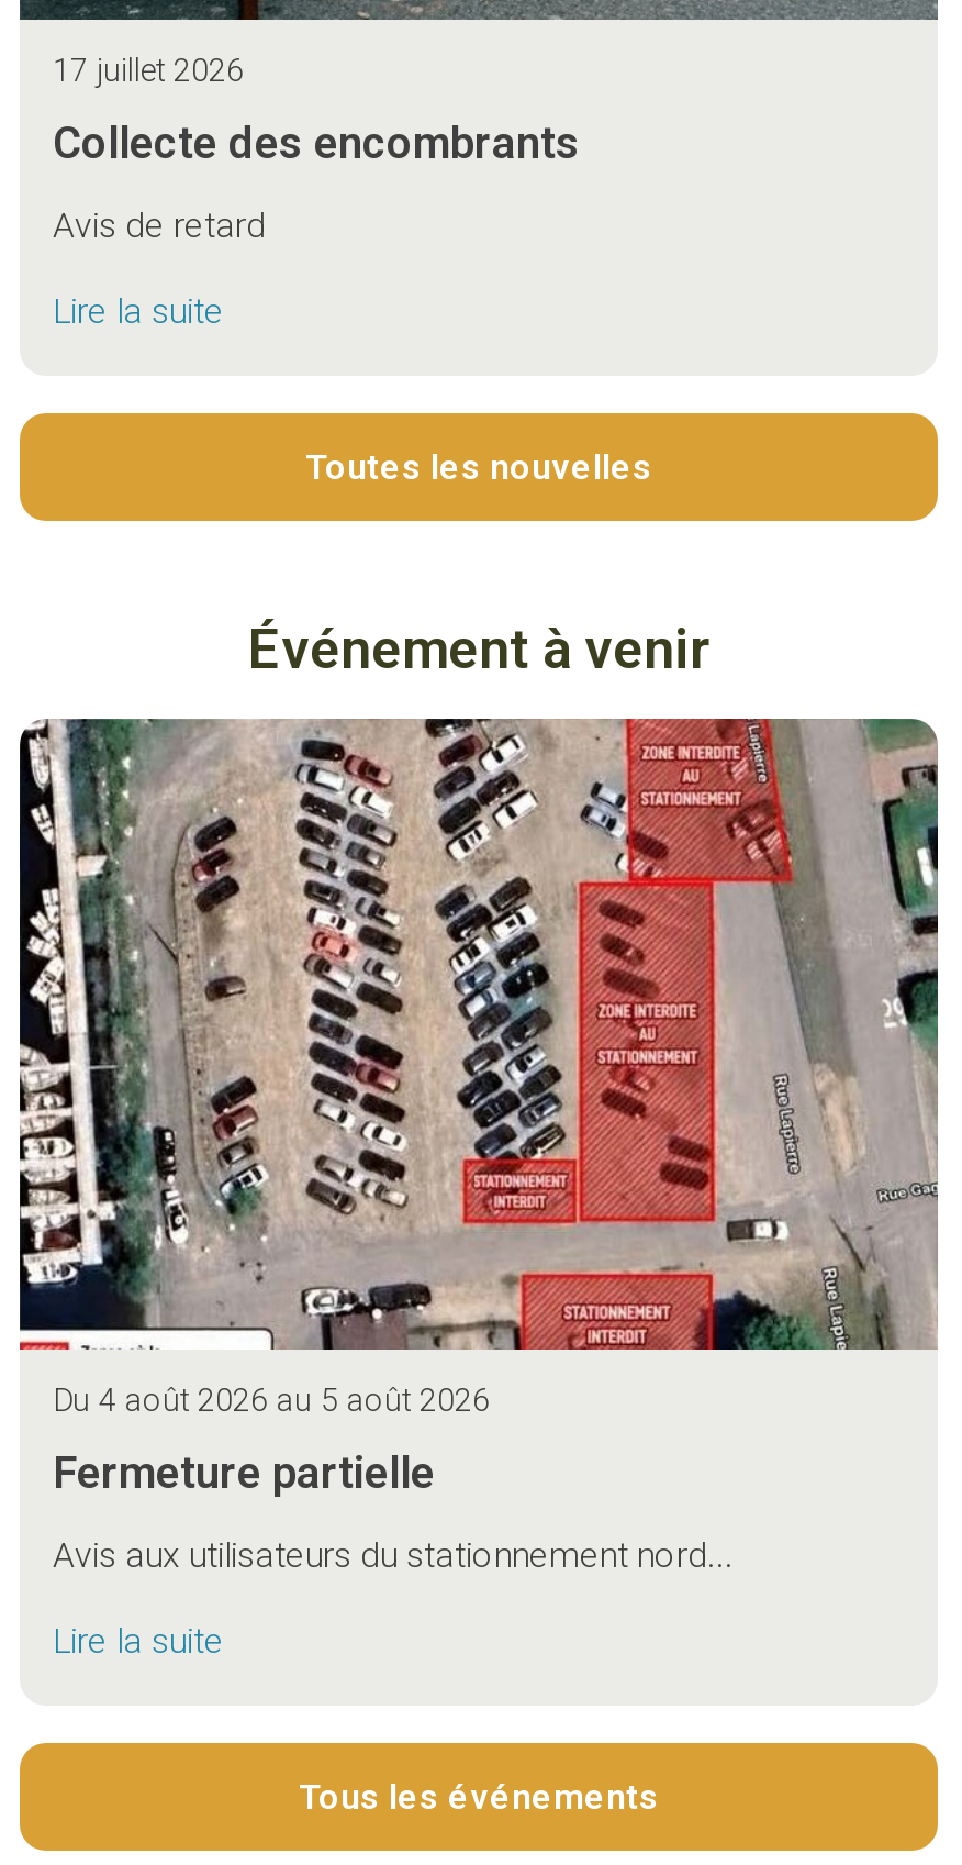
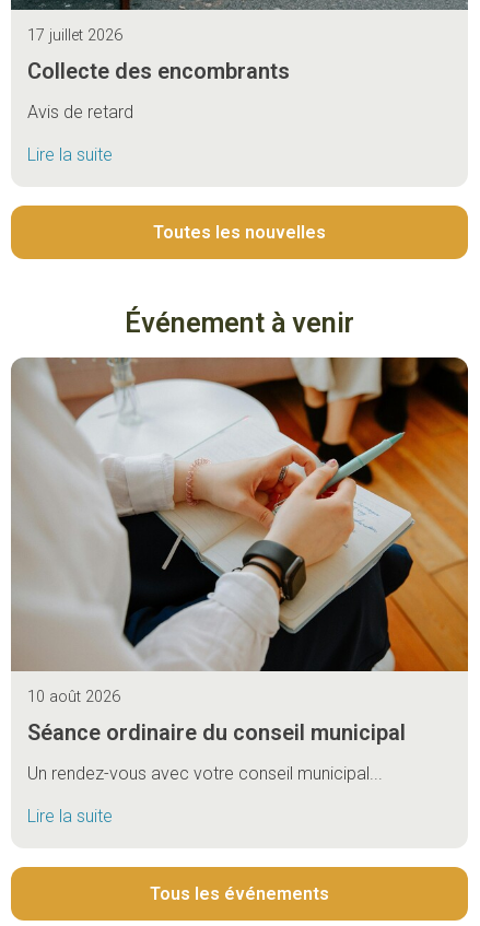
- [image]
- Du 4 août 2026 au 5 août 2026
+ [image]
+ 10 août 2026

- Fermeture partielle
+ Séance ordinaire du conseil municipal

- Avis aux utilisateurs du stationnement nord...
+ Un rendez-vous avec votre conseil municipal...
